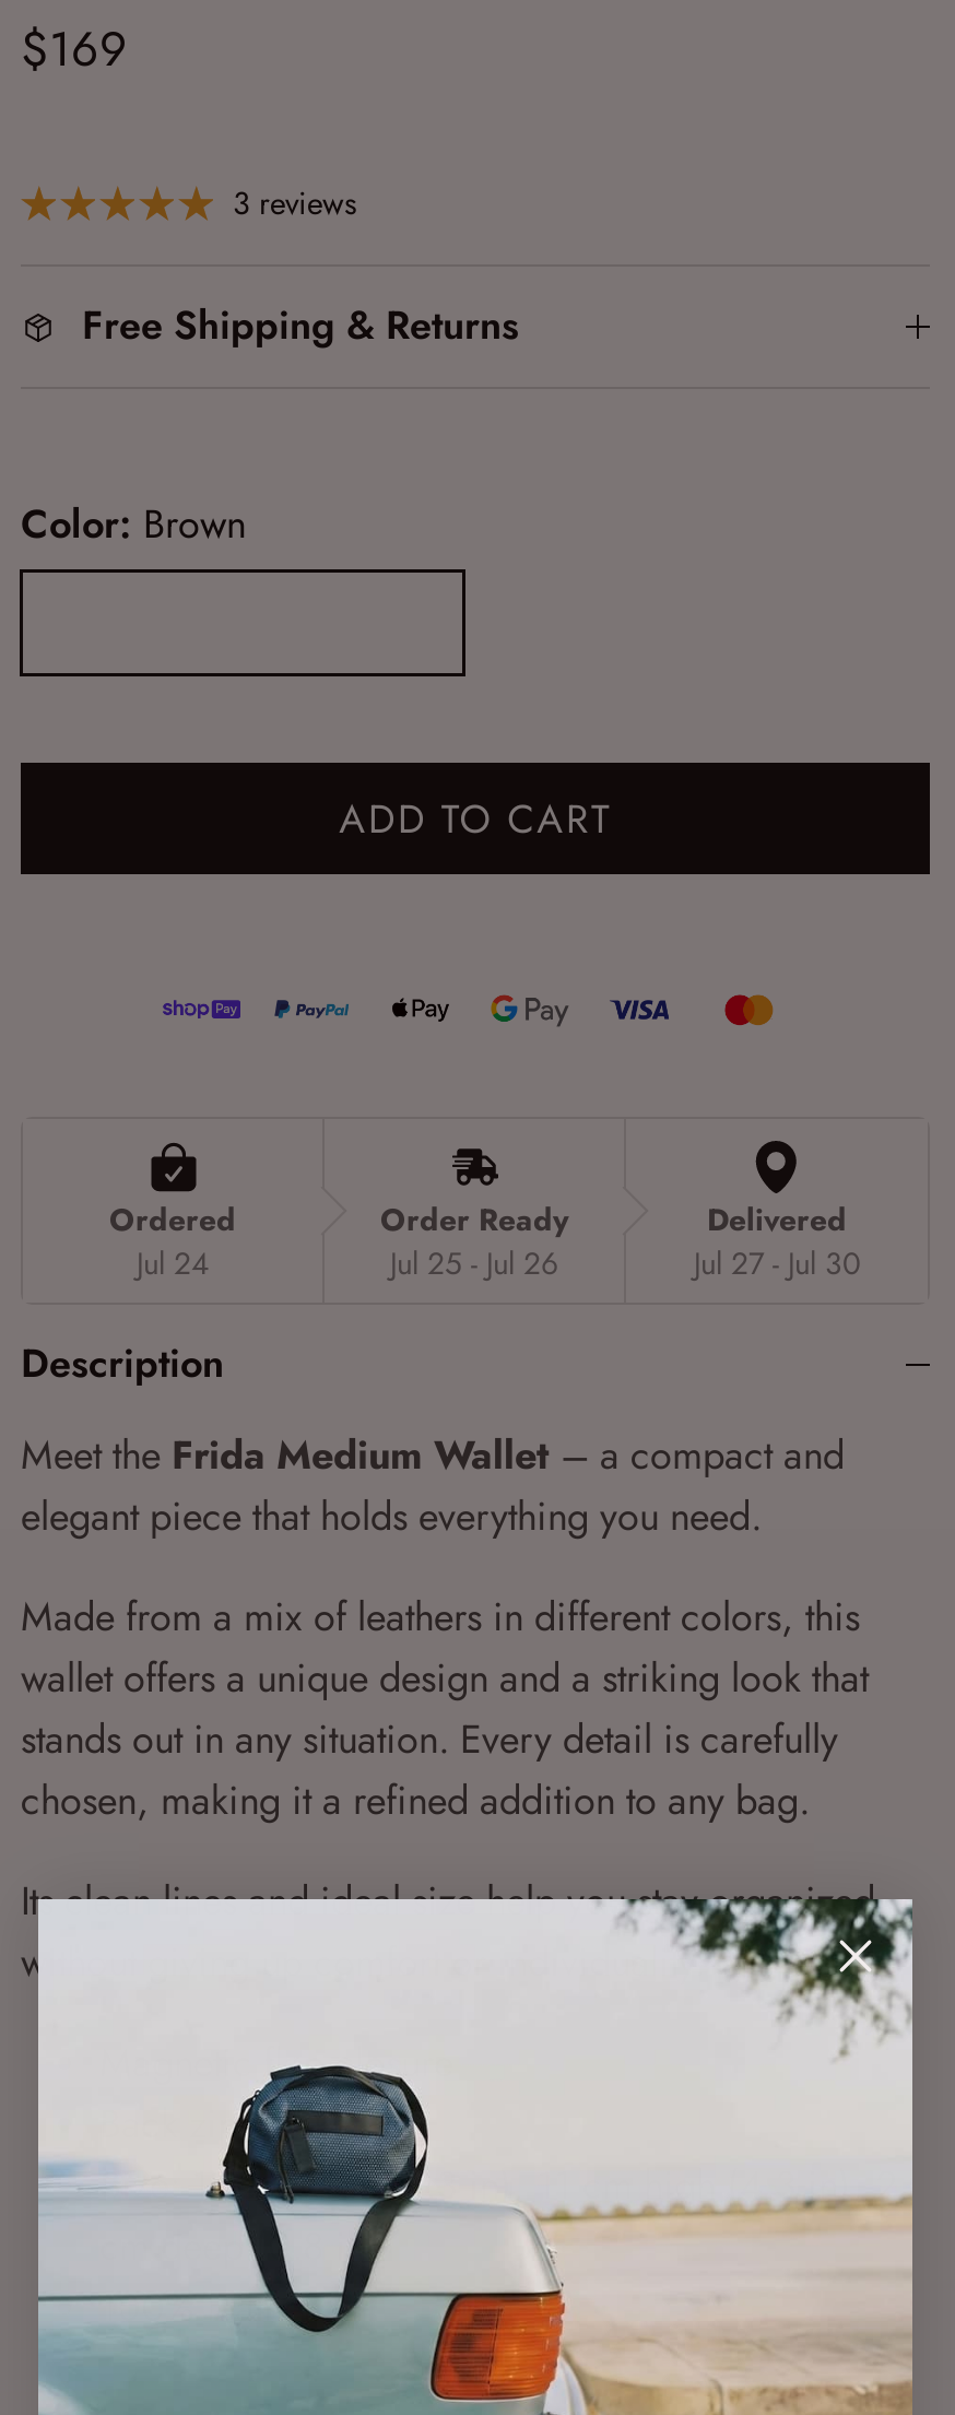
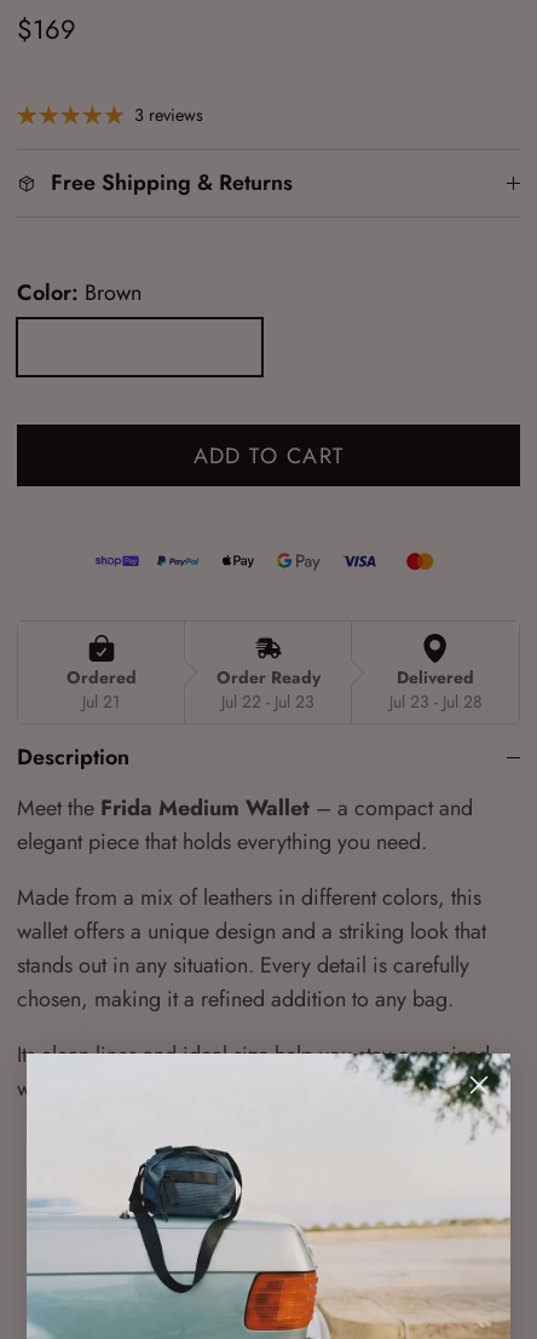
- Jul 24
+ Jul 21

- Jul 25 - Jul 26
+ Jul 22 - Jul 23

- Jul 27 - Jul 30
+ Jul 23 - Jul 28
